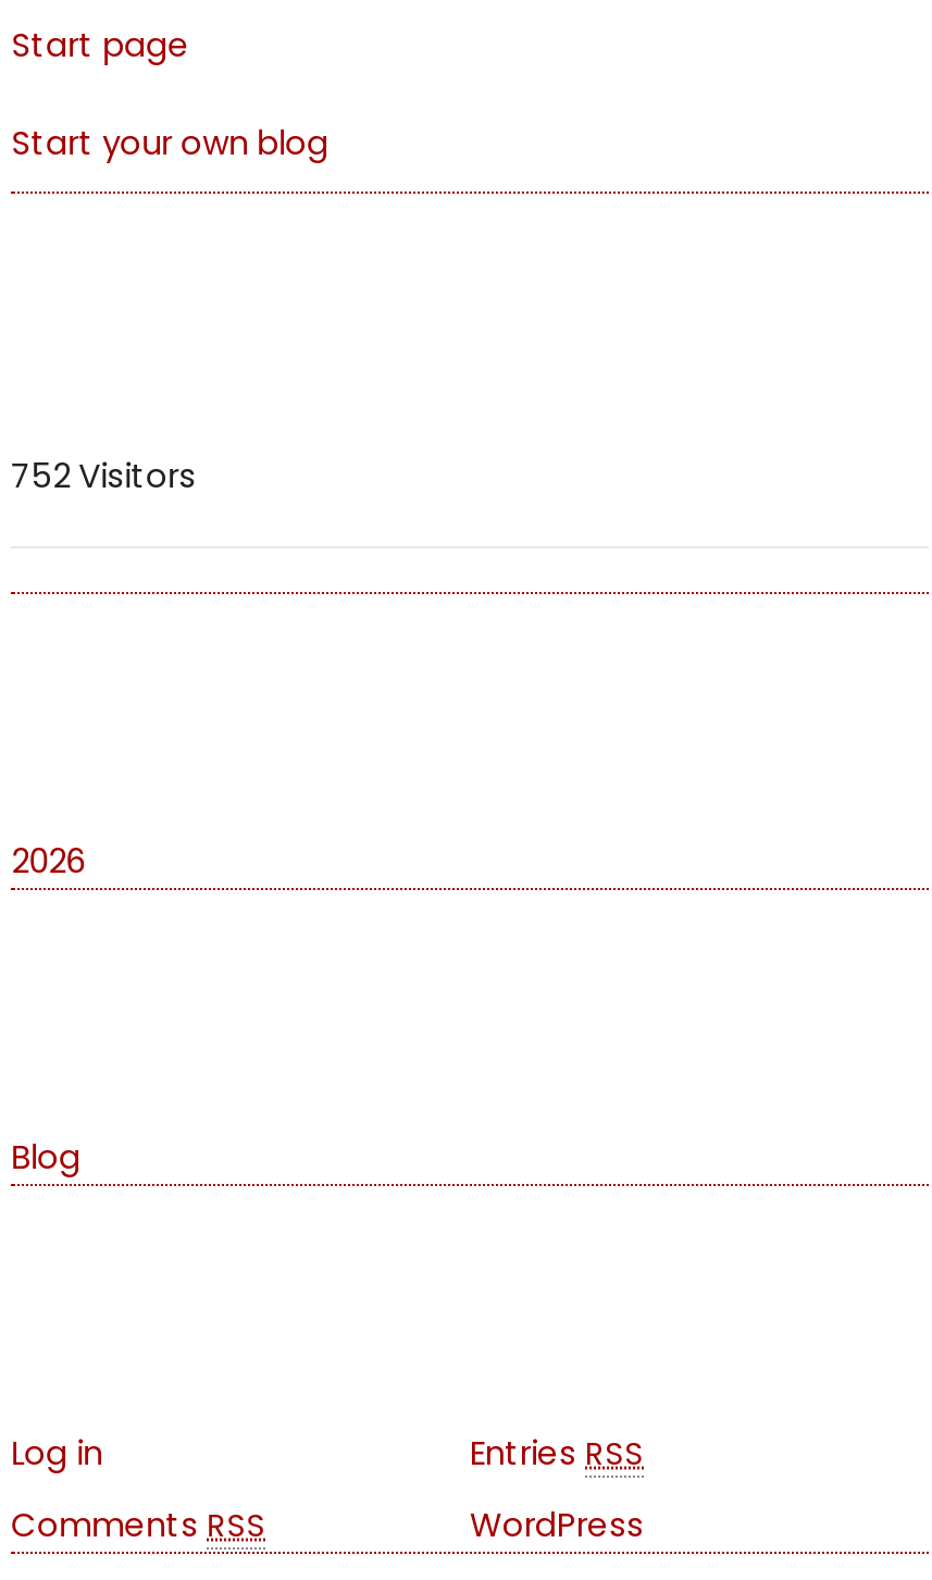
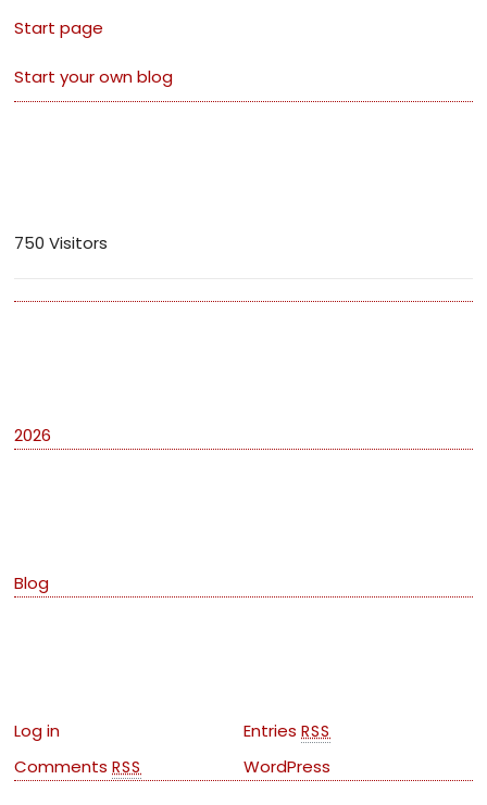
- 752 Visitors
+ 750 Visitors
